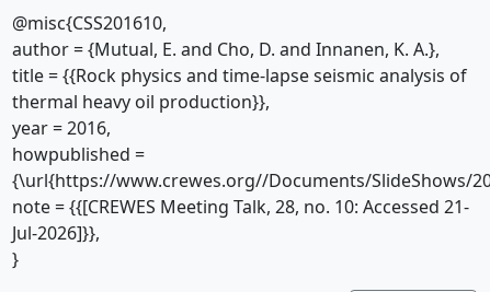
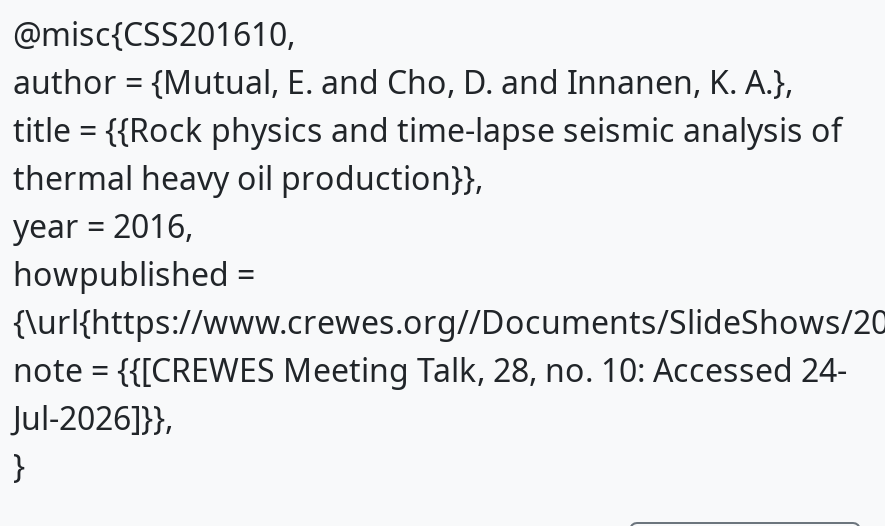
- note = {{[CREWES Meeting Talk, 28, no. 10: Accessed 21-
+ note = {{[CREWES Meeting Talk, 28, no. 10: Accessed 24-
